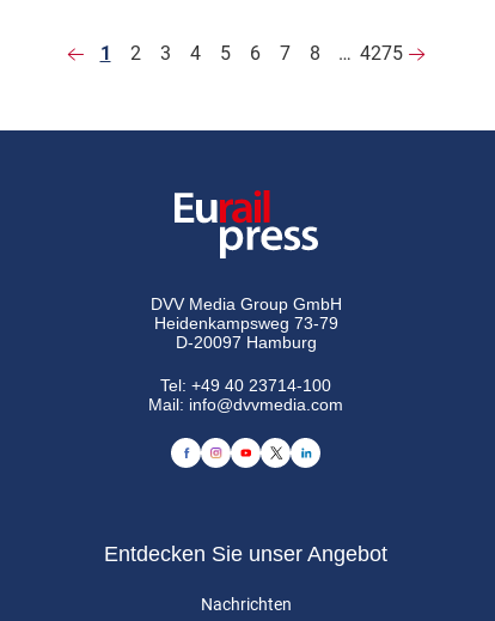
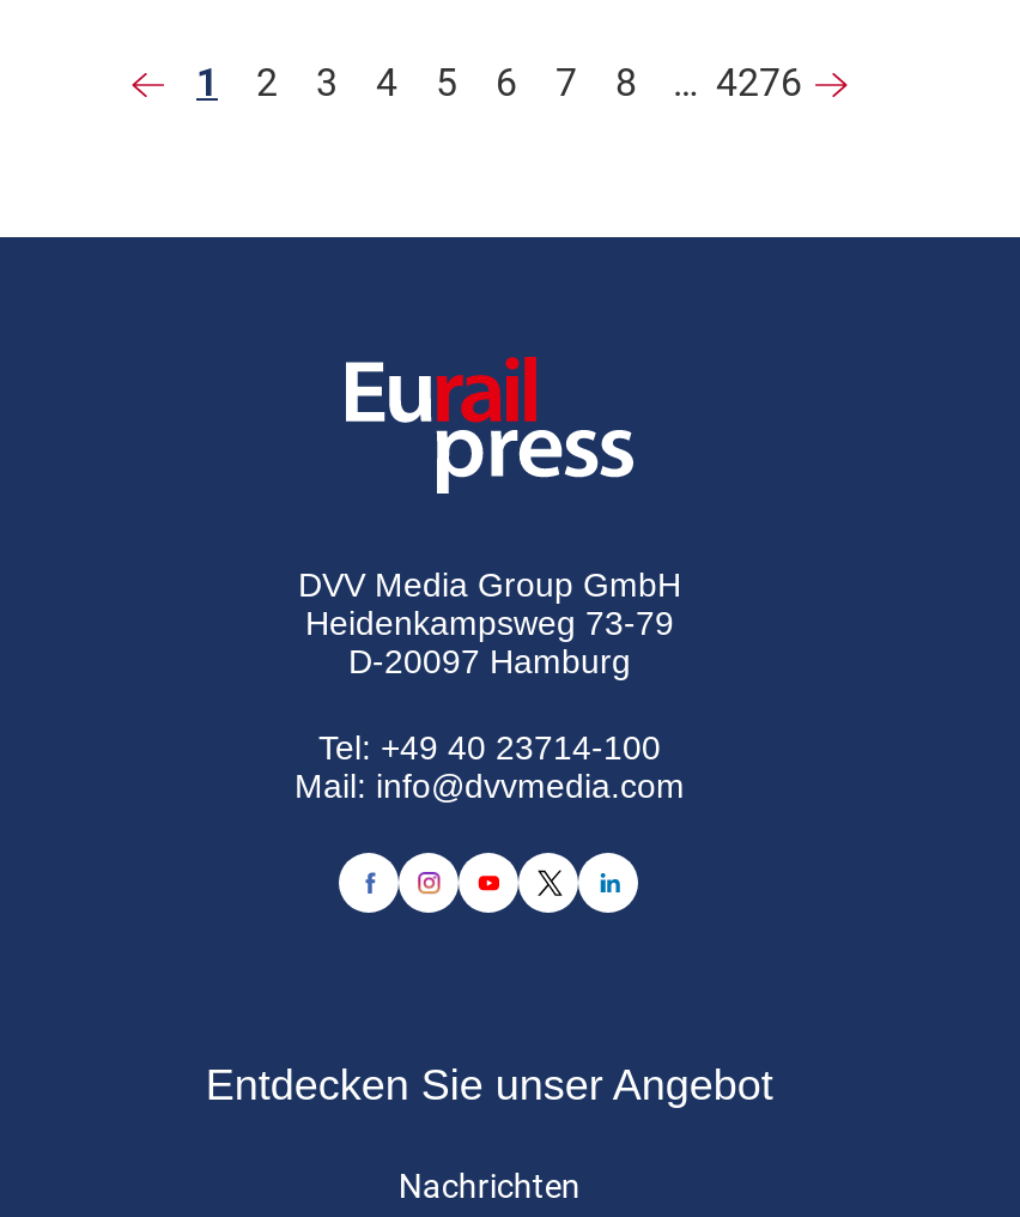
- 1 2 3 4 5 6 7 8 … 4275
+ 1 2 3 4 5 6 7 8 … 4276
